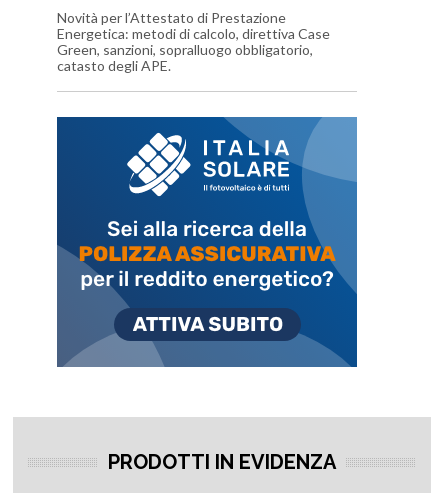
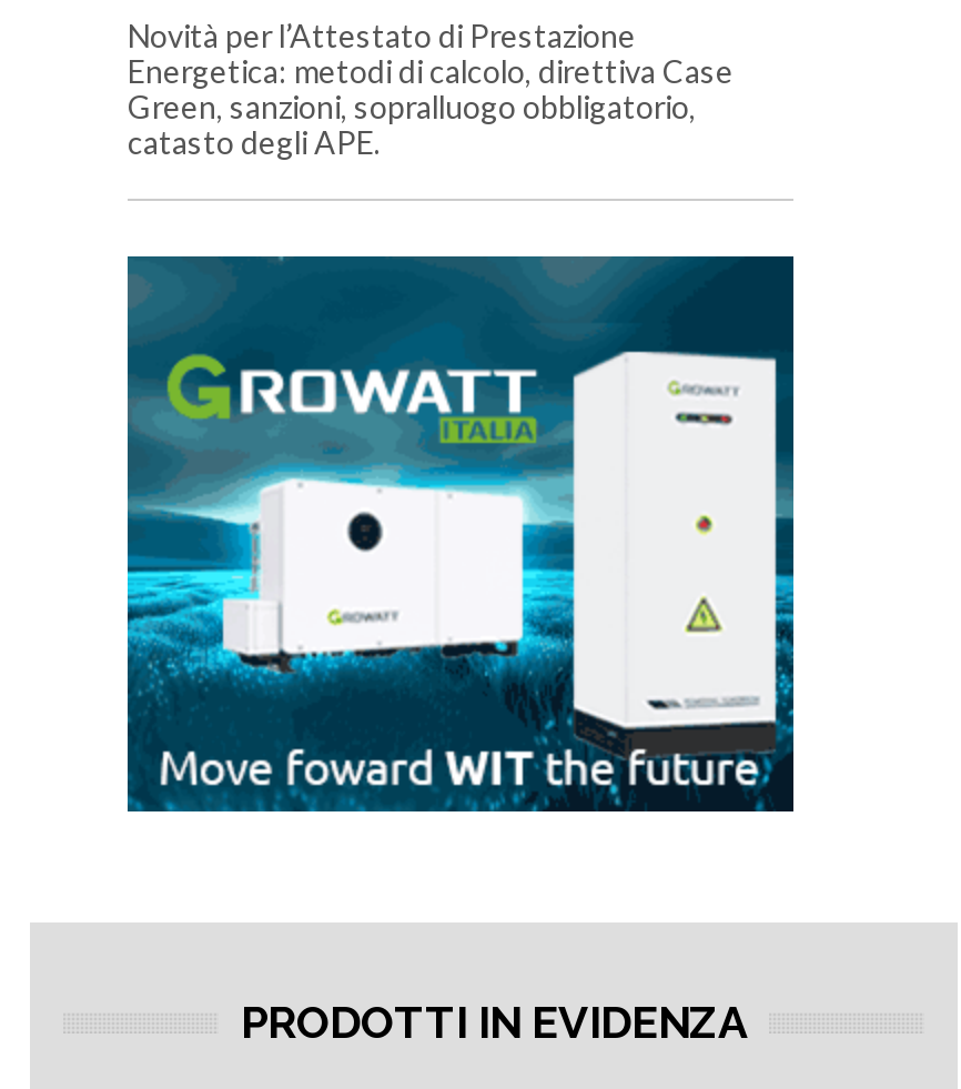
- [image]
+ [image]
